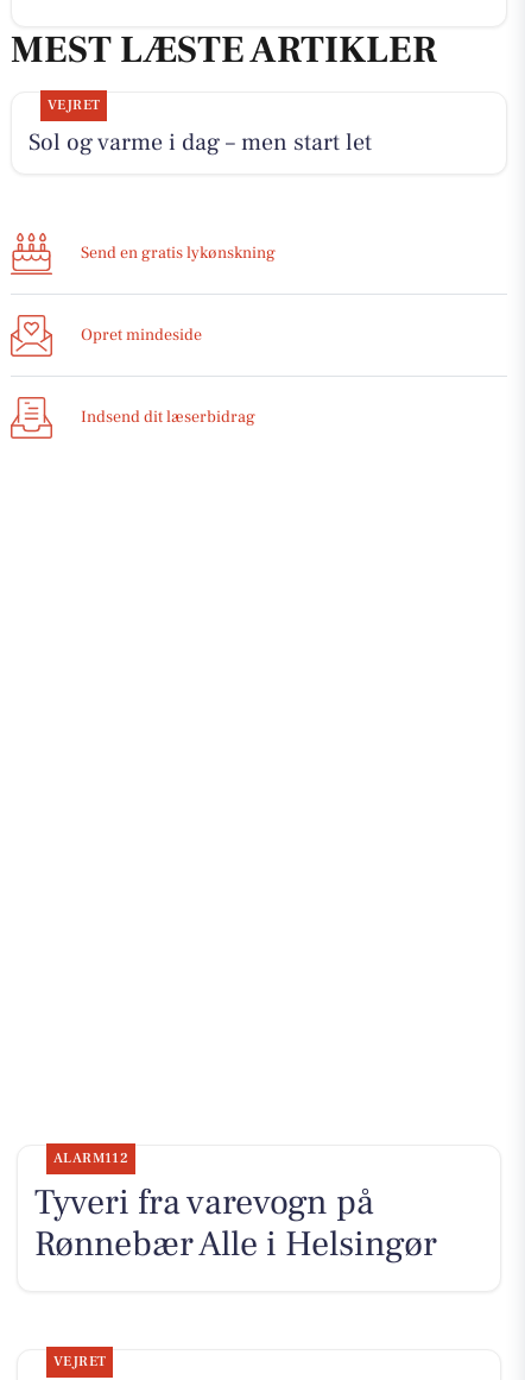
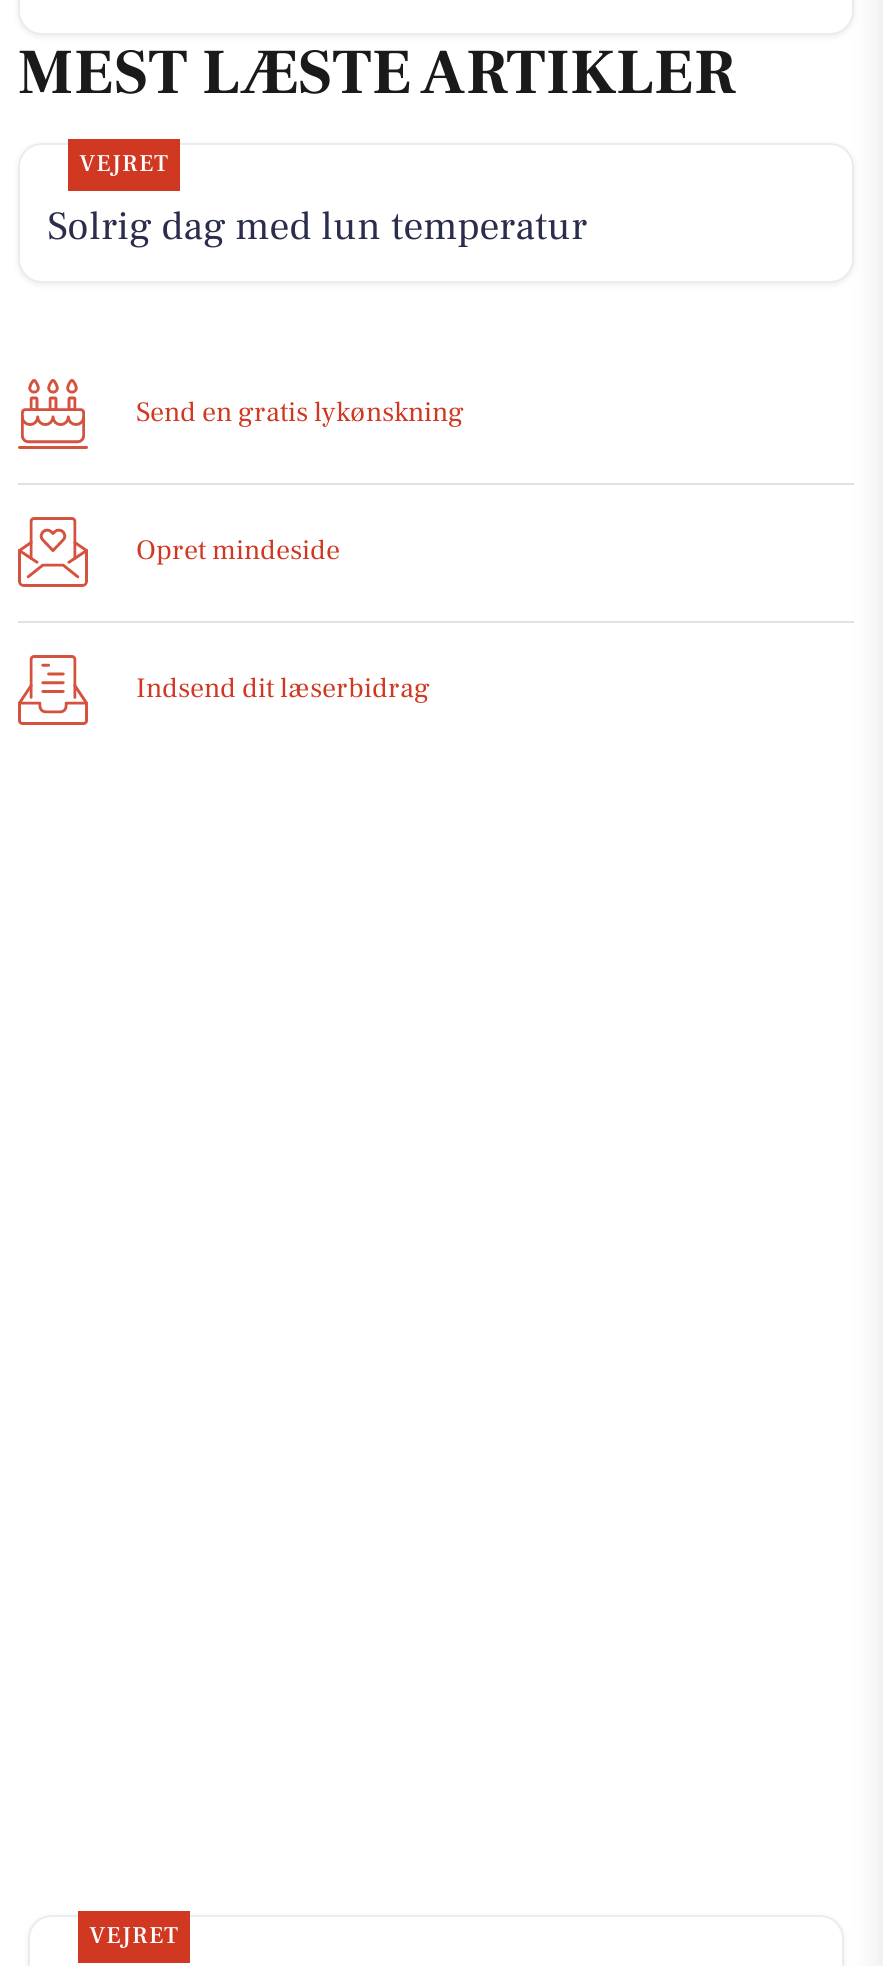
- Sol og varme i dag – men start let
+ Solrig dag med lun temperatur

- ALARM112
- Tyveri fra varevogn på
- Rønnebær Alle i Helsingør
